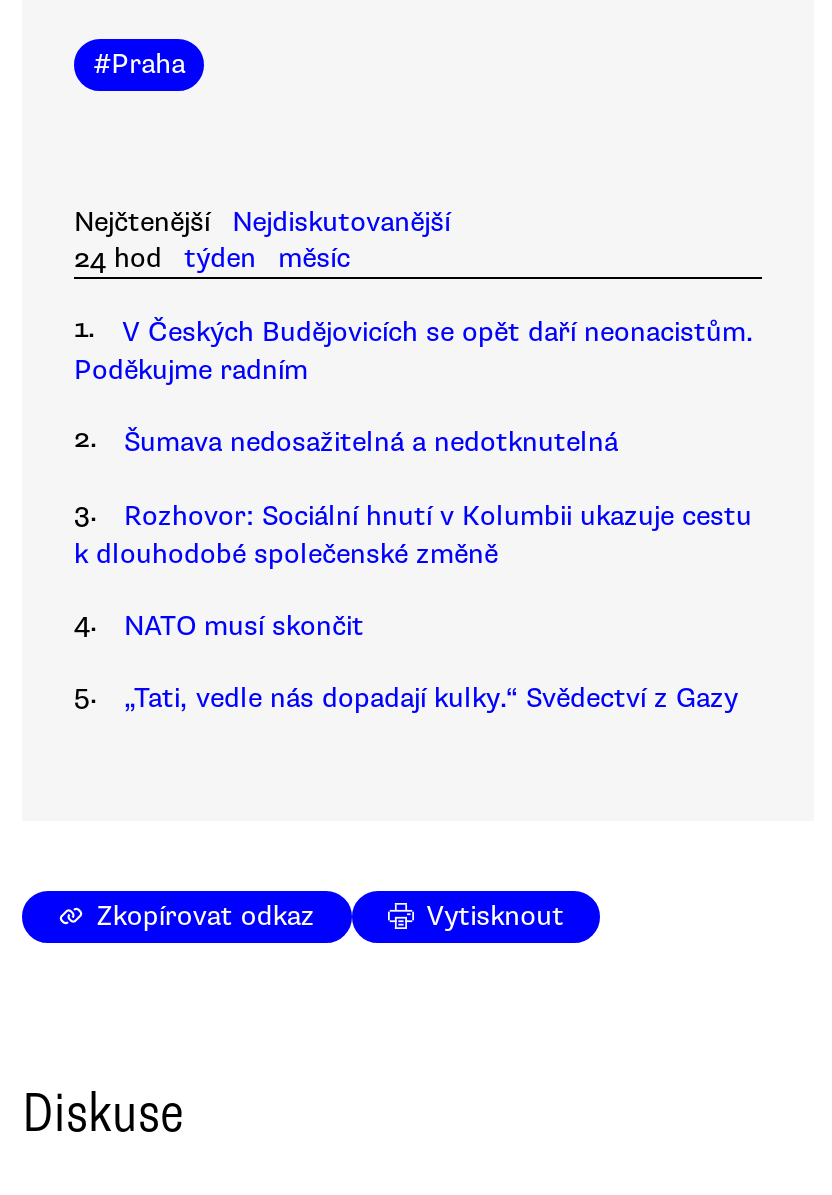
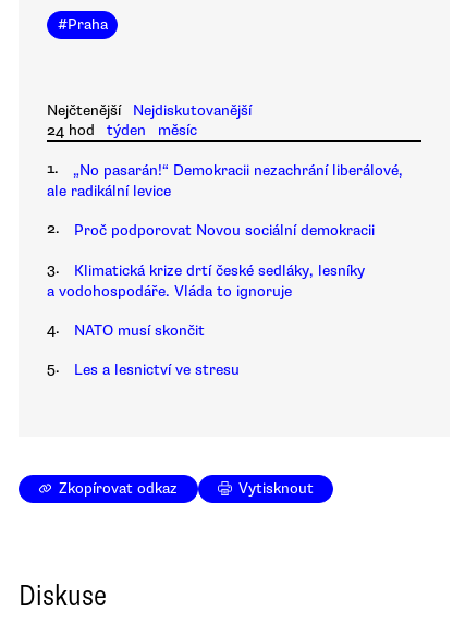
- V Českých Budějovicích se opět daří neonacistům.
- Poděkujme radním
+ „No pasarán!“ Demokracii nezachrání liberálové,
+ ale radikální levice

- Šumava nedosažitelná a nedotknutelná
+ Proč podporovat Novou sociální demokracii

- Rozhovor: Sociální hnutí v Kolumbii ukazuje cestu
- k dlouhodobé společenské změně
+ Klimatická krize drtí české sedláky, lesníky
+ a vodohospodáře. Vláda to ignoruje

- „Tati, vedle nás dopadají kulky.“ Svědectví z Gazy
+ Les a lesnictví ve stresu
